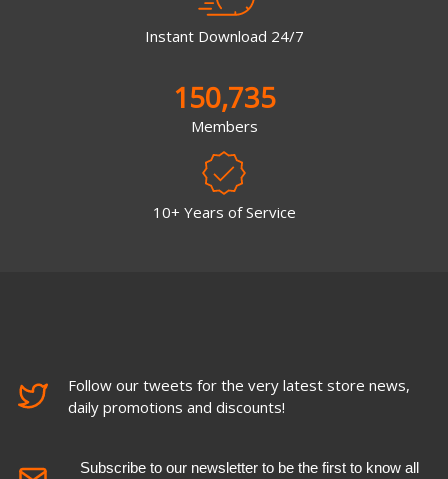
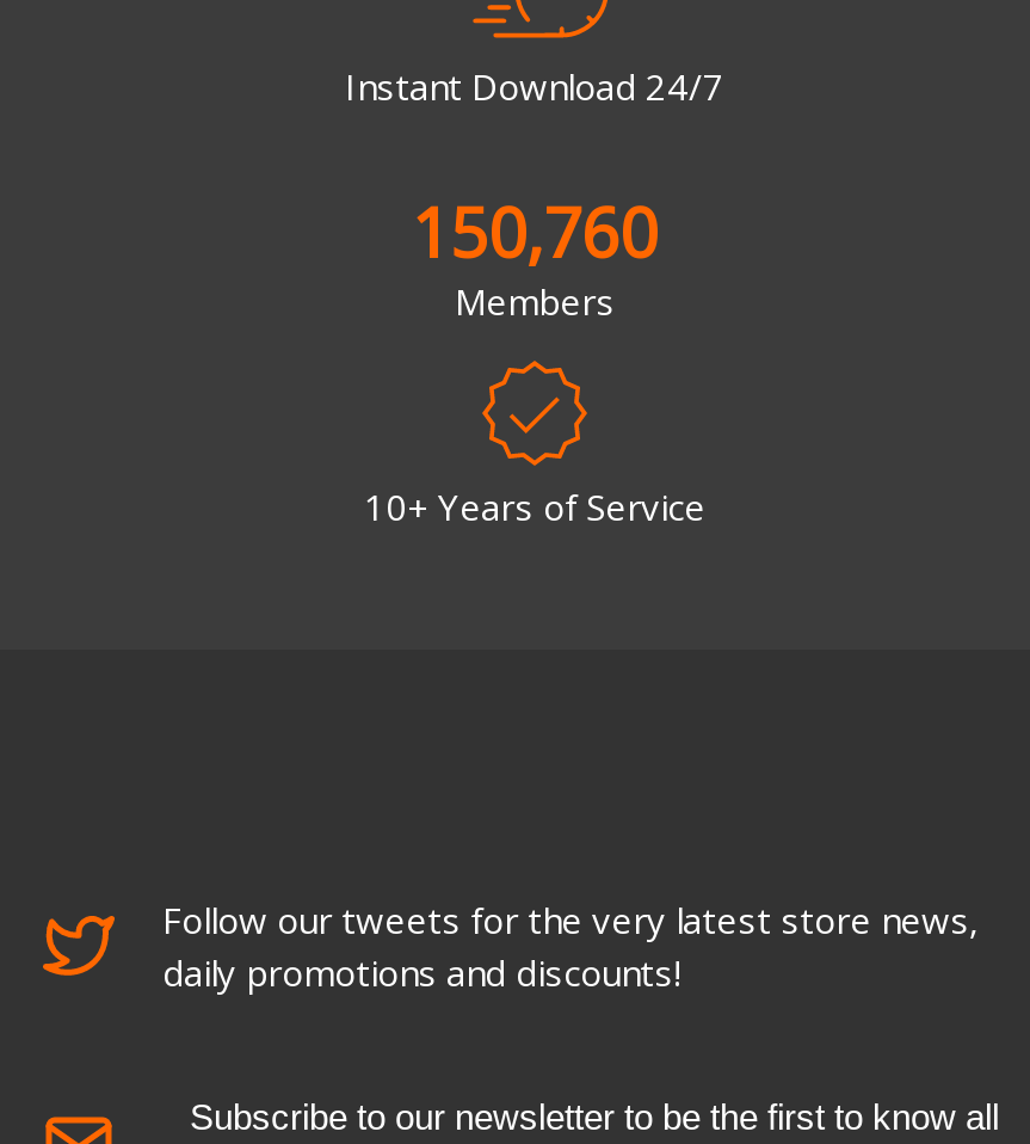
- 150,735
+ 150,760
